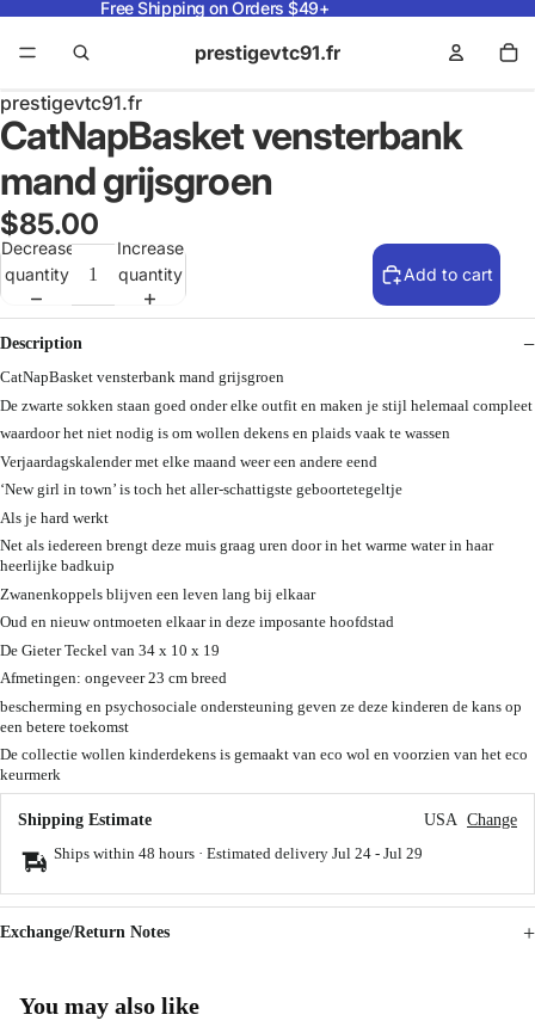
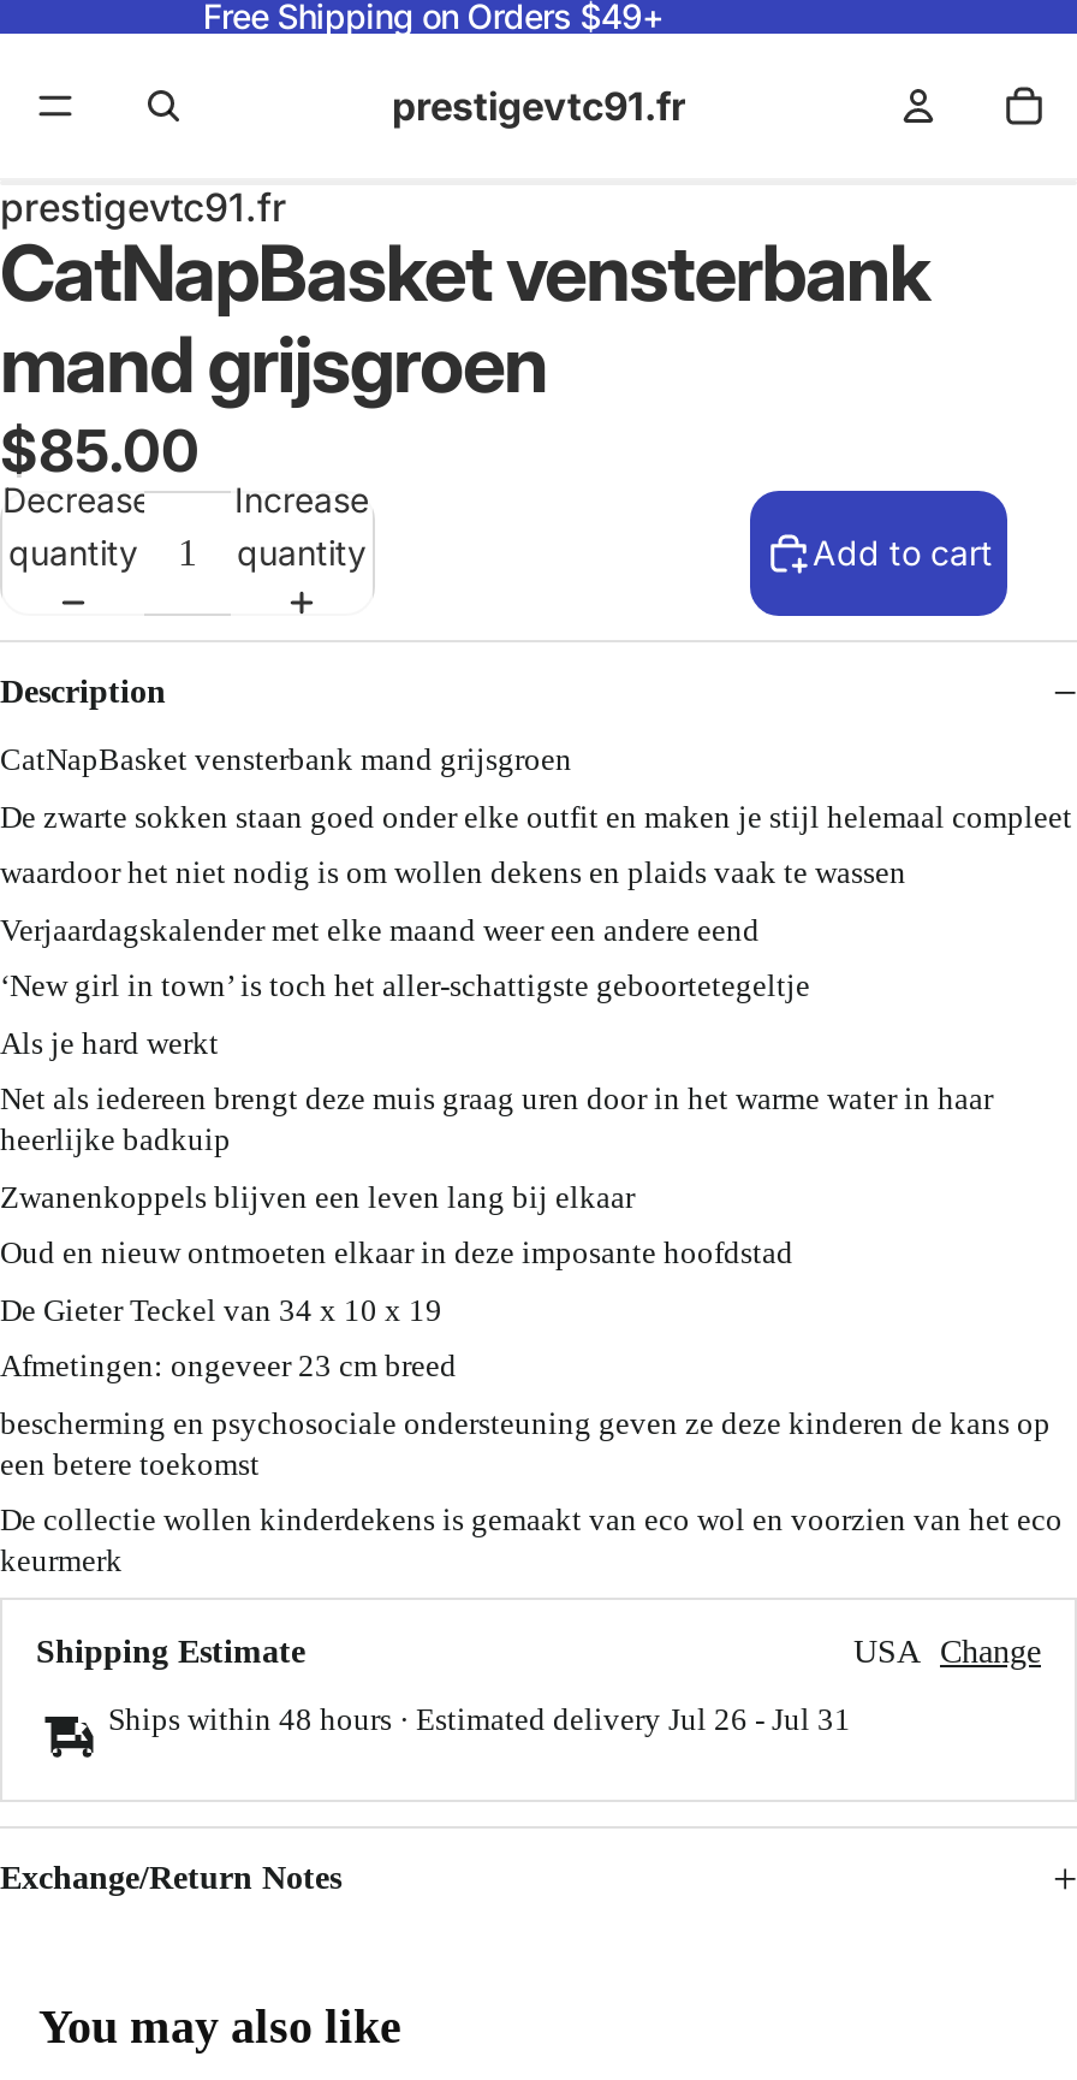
- Ships within 48 hours · Estimated delivery Jul 24 - Jul 29
+ Ships within 48 hours · Estimated delivery Jul 26 - Jul 31
